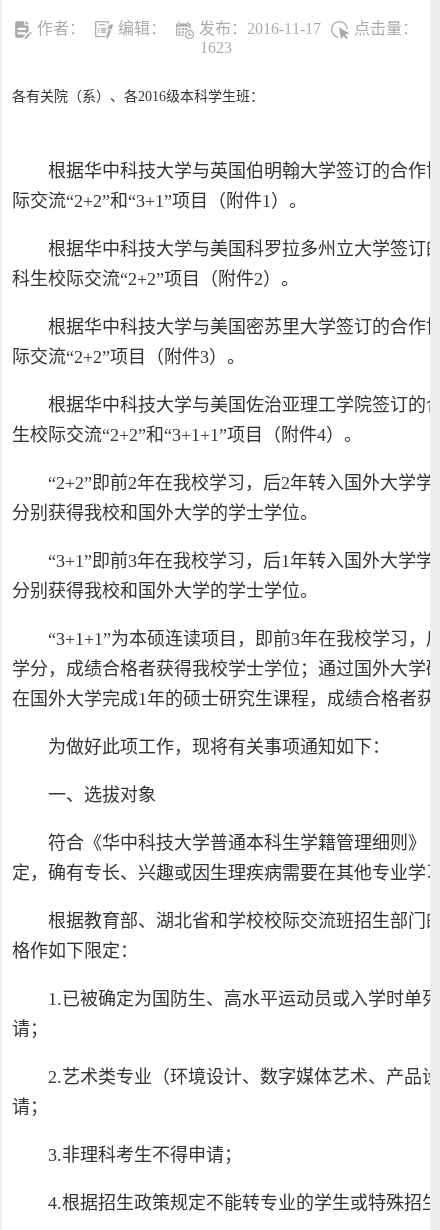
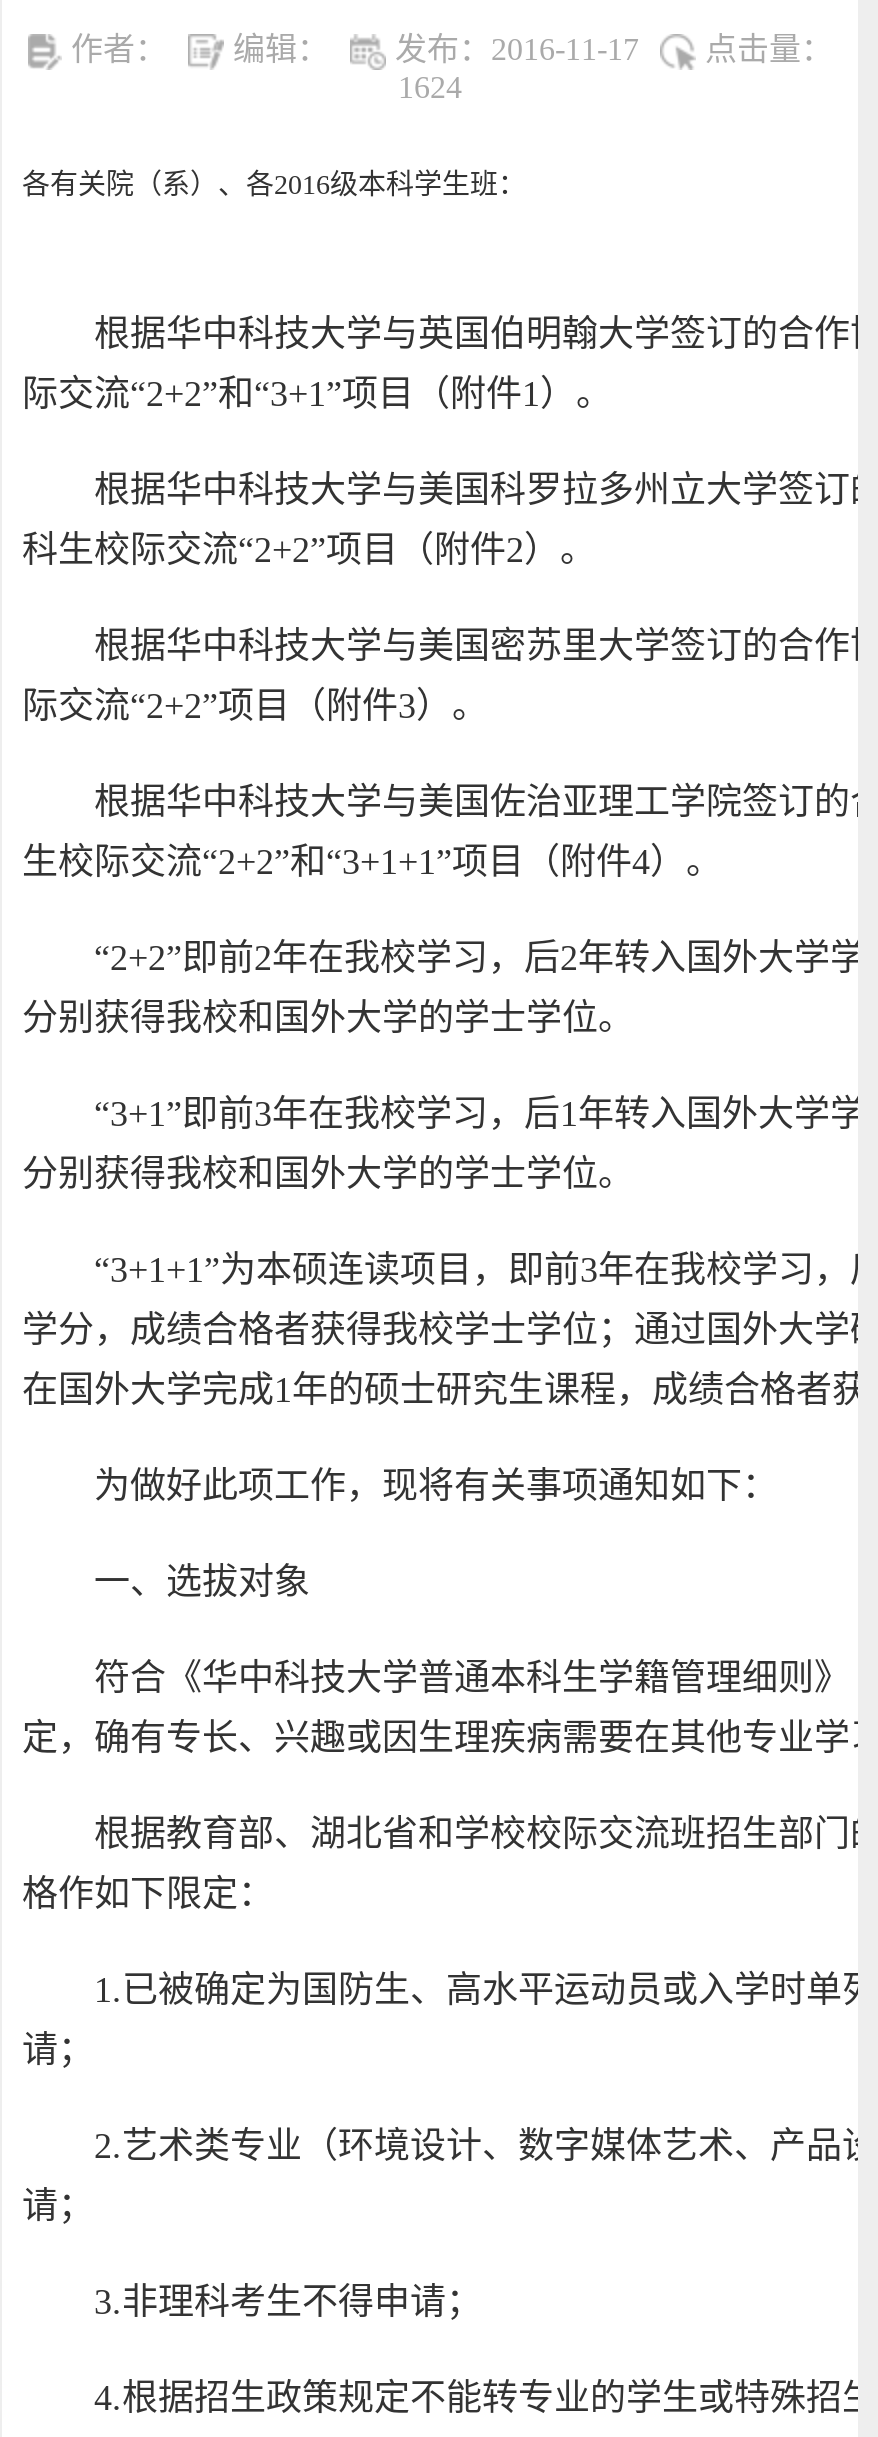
- 1623
+ 1624
